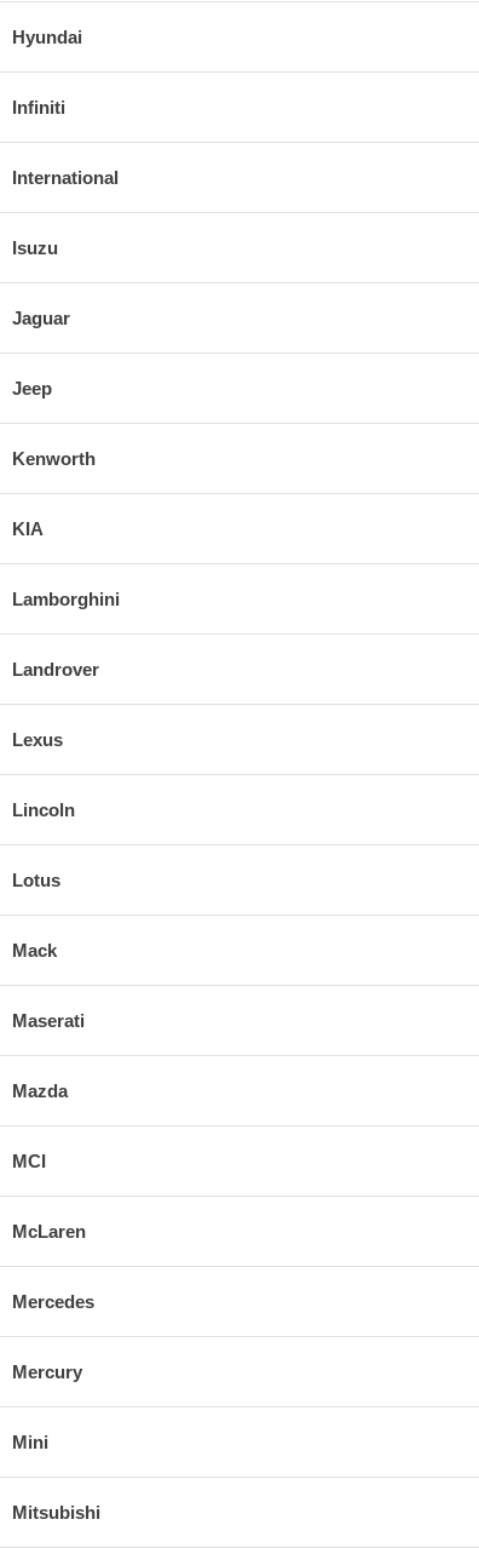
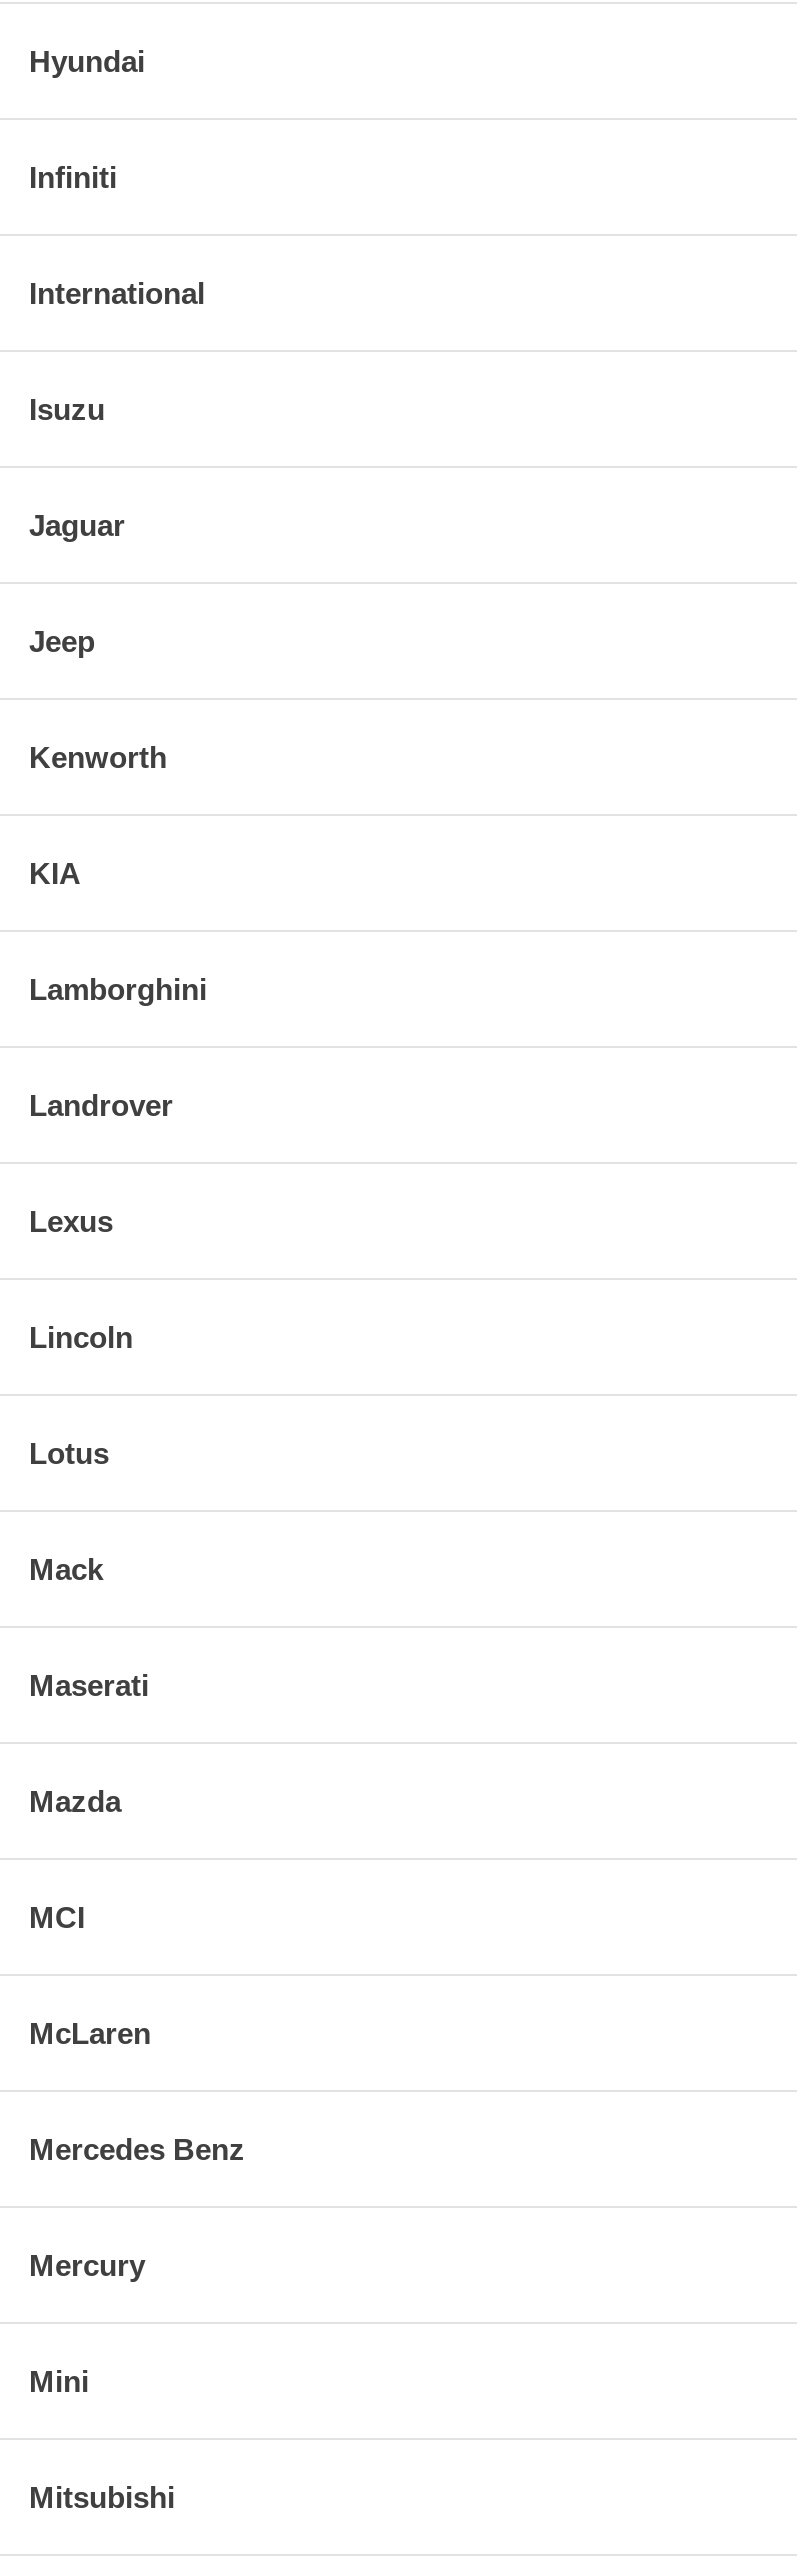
- Mercedes
+ Mercedes Benz
